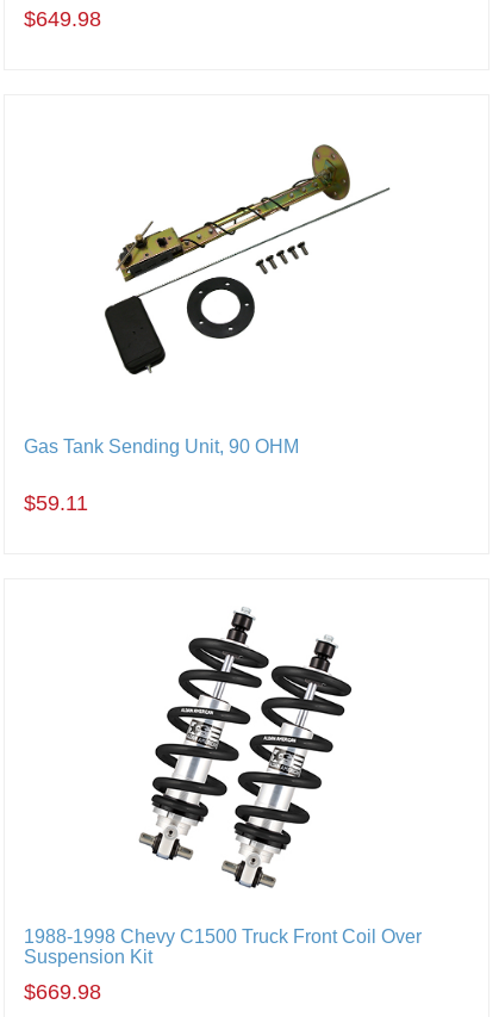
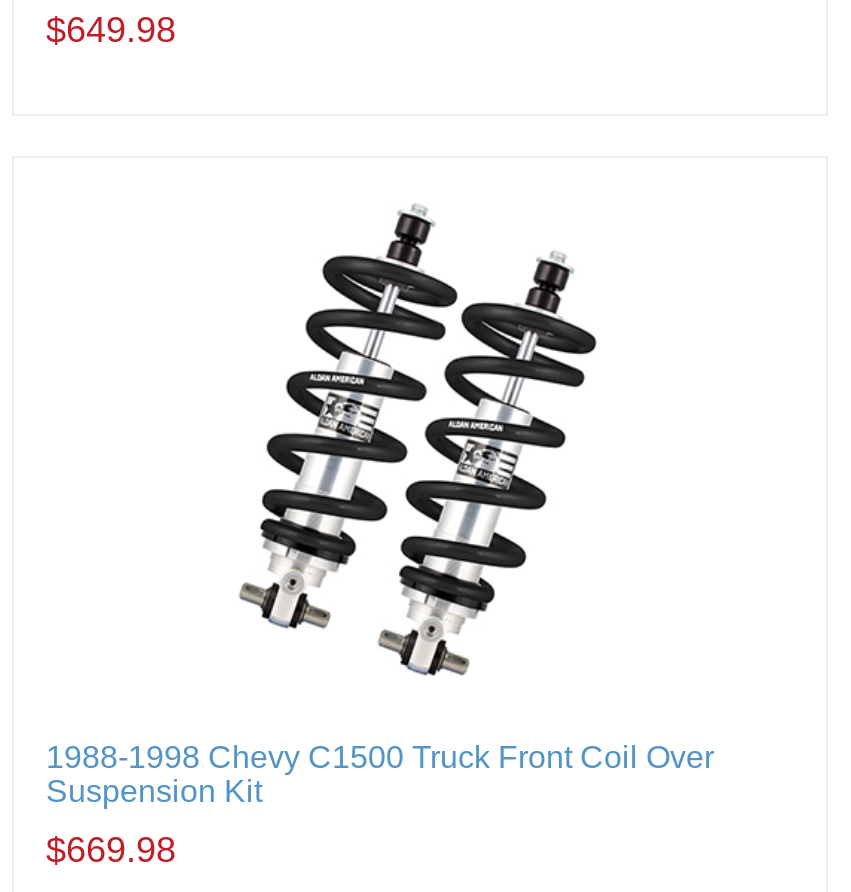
- [image]

- Gas Tank Sending Unit, 90 OHM
- $59.11
